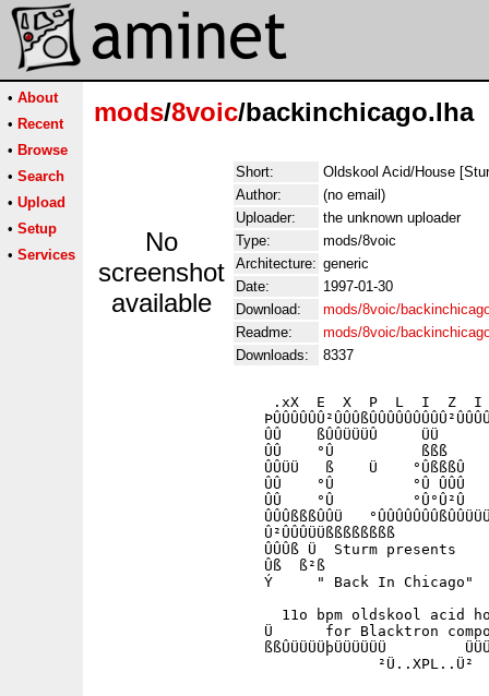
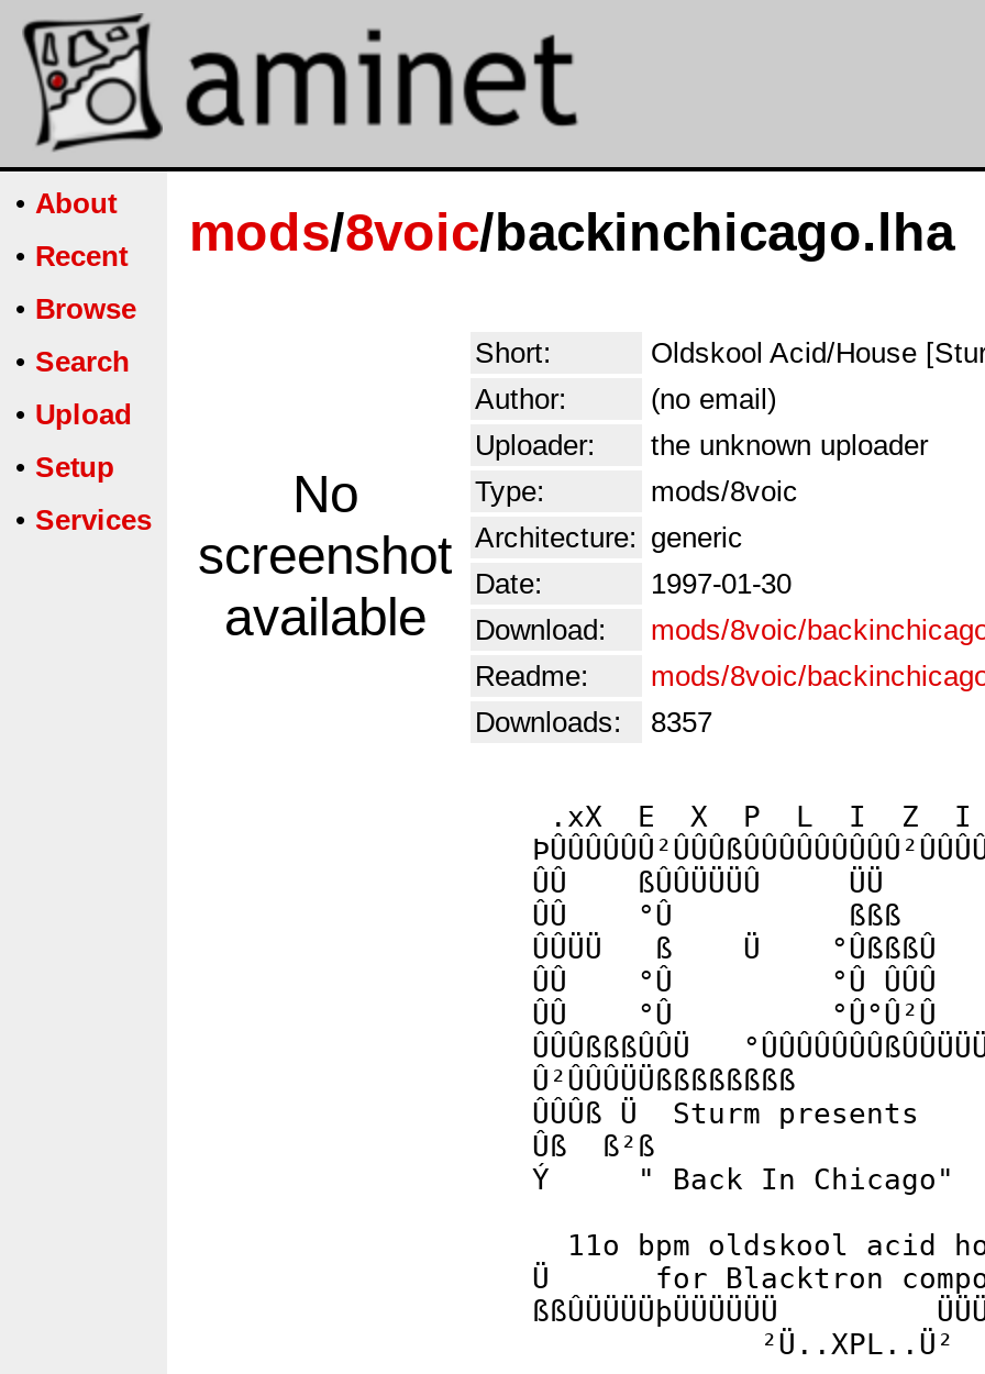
- Downloads: 8337
+ Downloads: 8357
